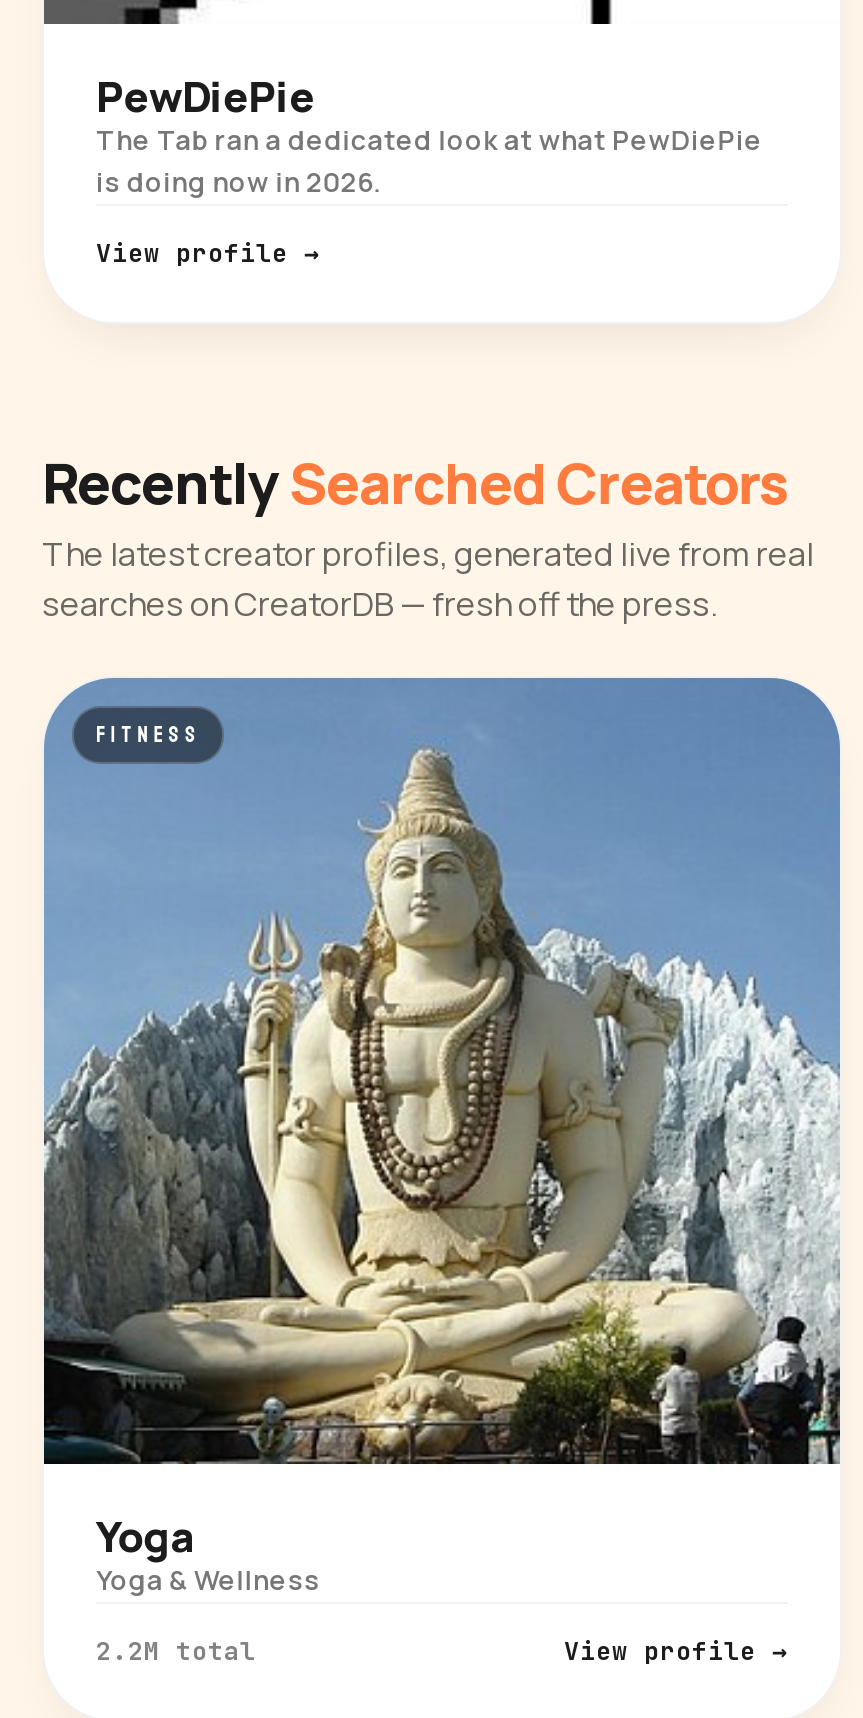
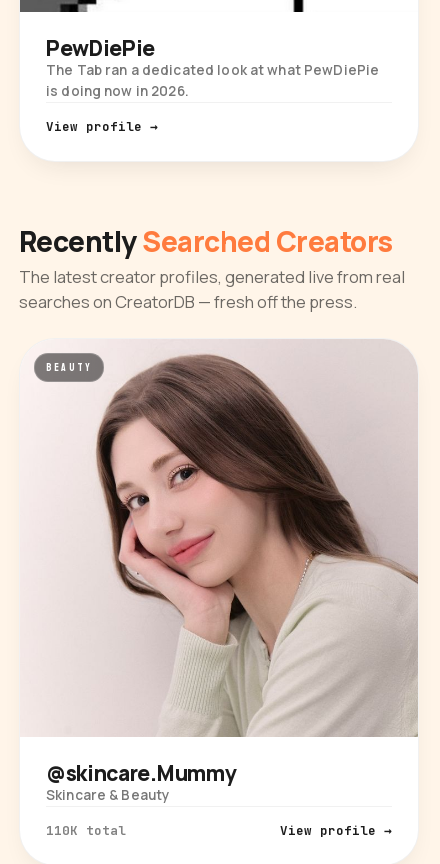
- [image]
- FITNESS
+ [image]
+ BEAUTY

- Yoga
- Yoga & Wellness
+ @skincare.Mummy
+ Skincare & Beauty

- 2.2M total
+ 110K total
